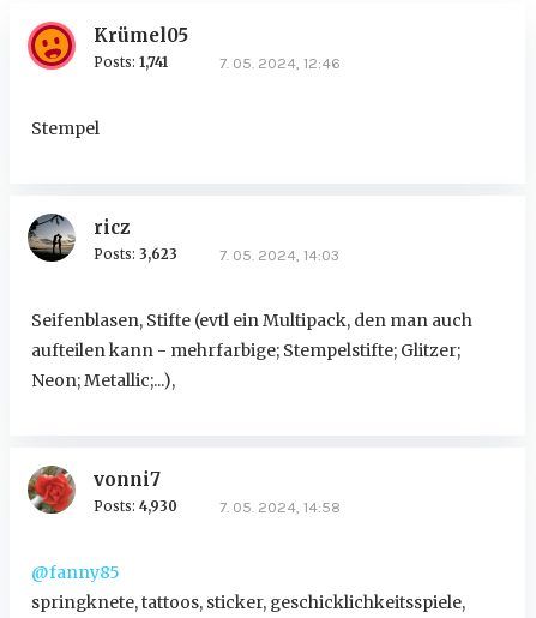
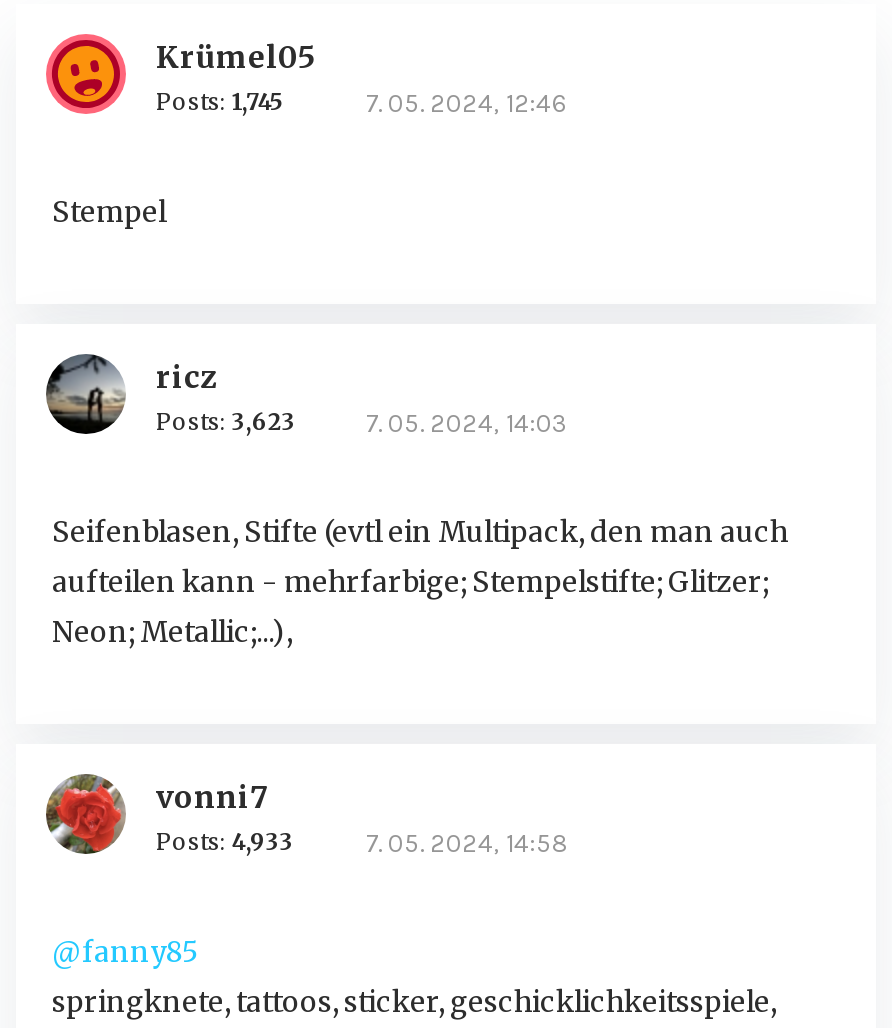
- Posts: 1,741
+ Posts: 1,745

- Posts: 4,930
+ Posts: 4,933
